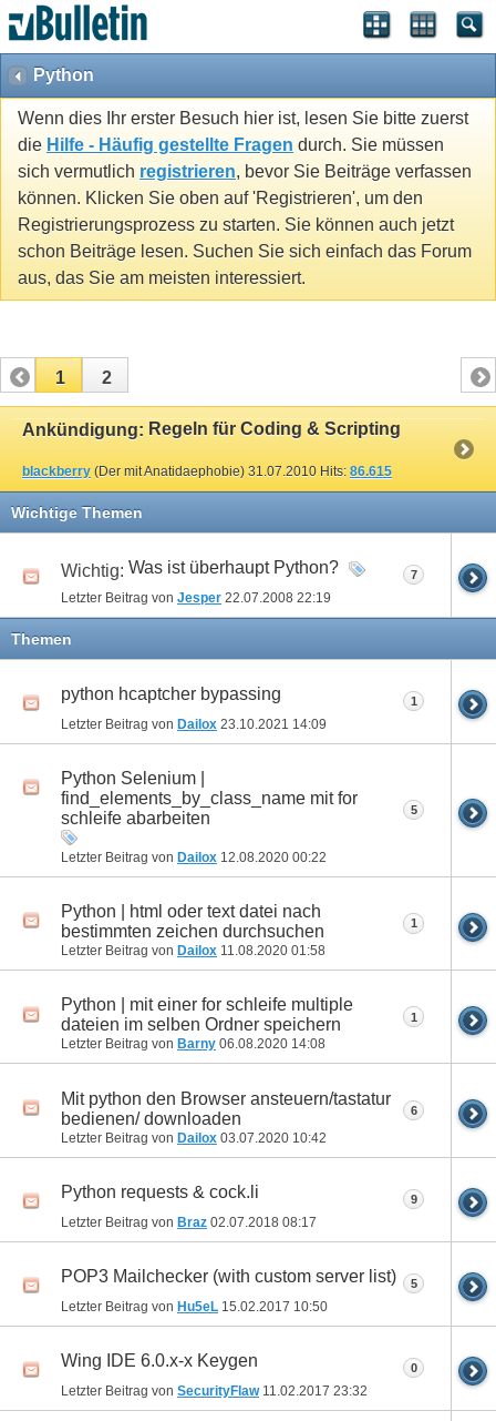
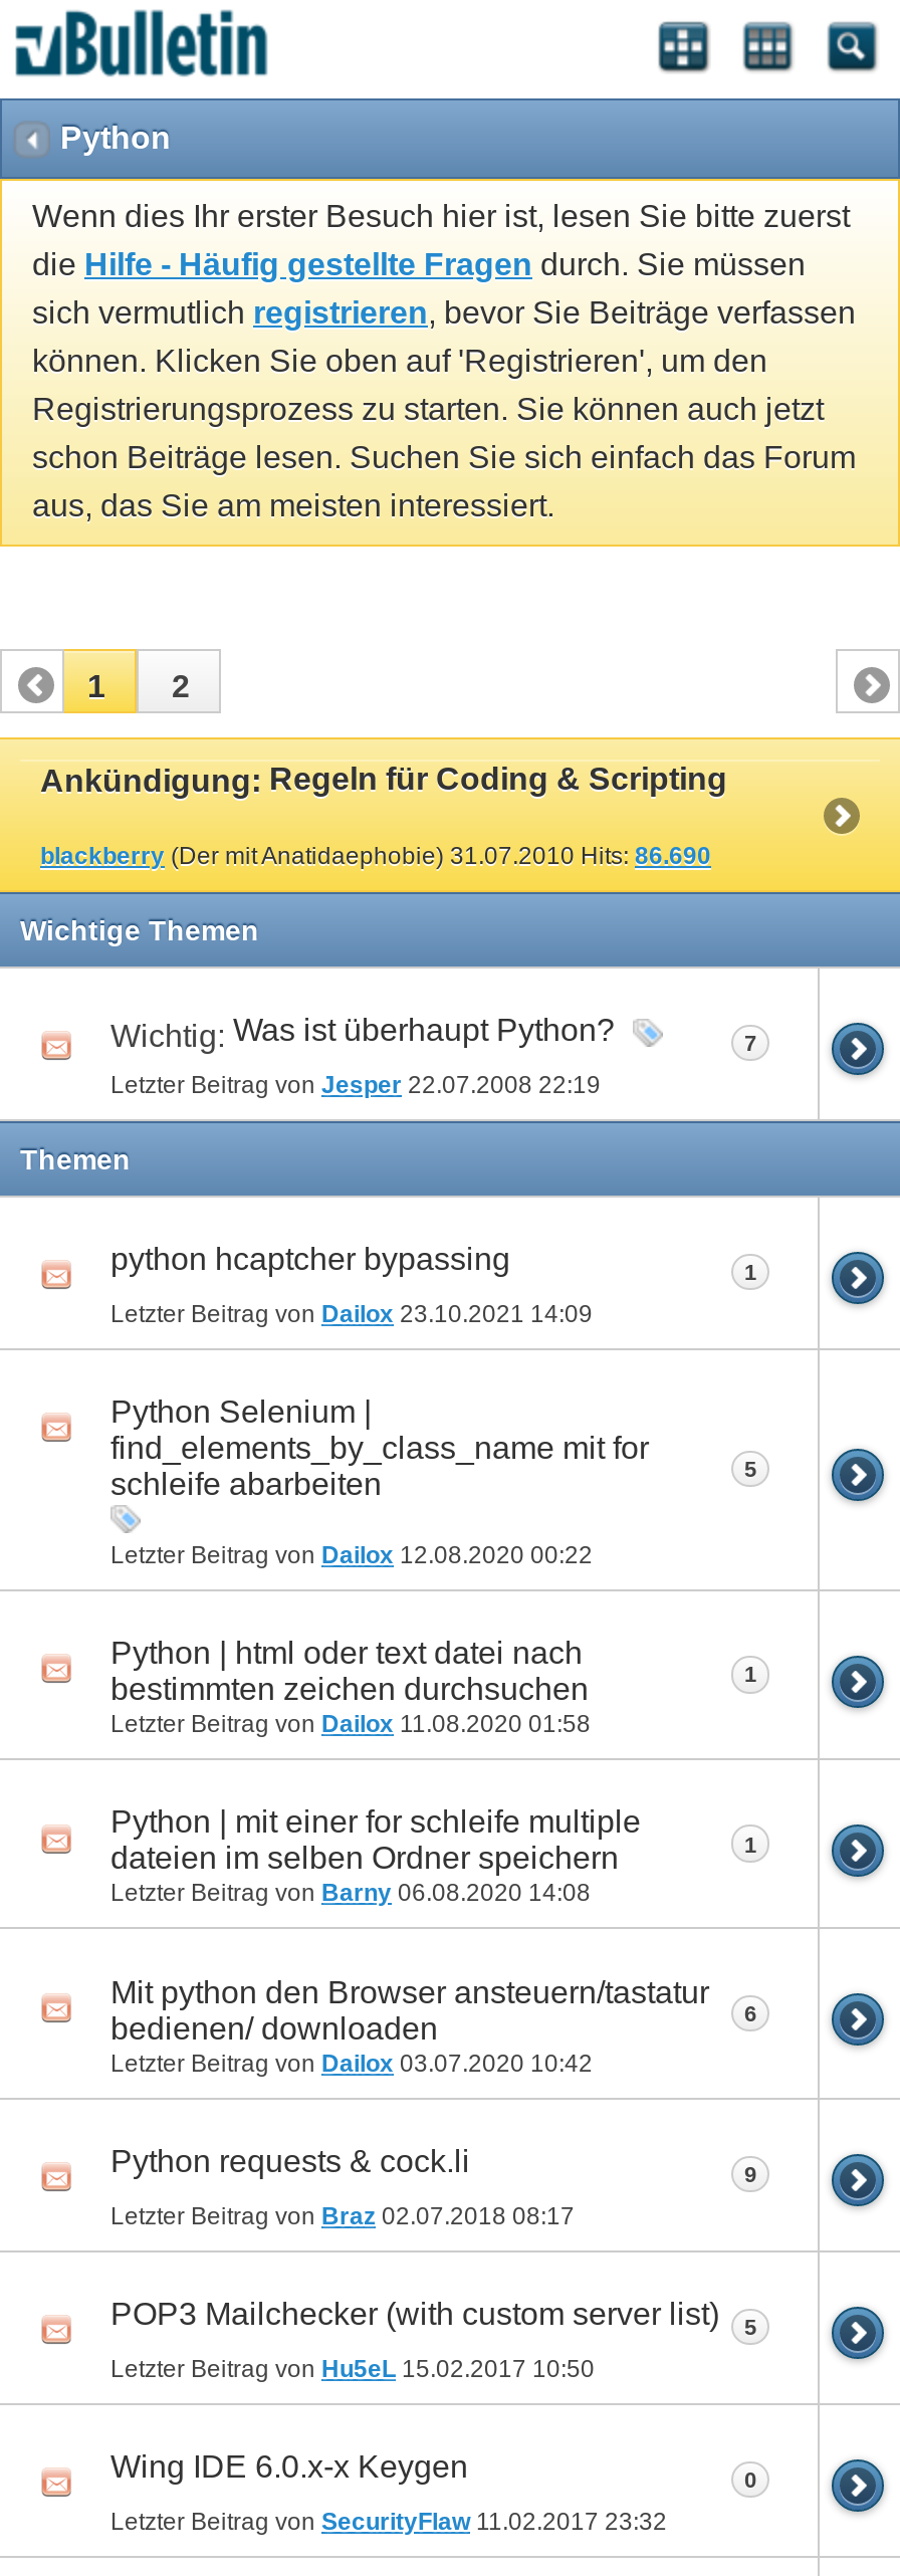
- blackberry (Der mit Anatidaephobie) 31.07.2010 Hits: 86.615
+ blackberry (Der mit Anatidaephobie) 31.07.2010 Hits: 86.690
